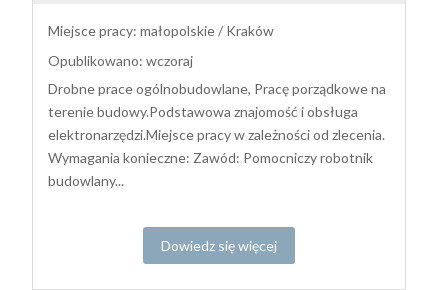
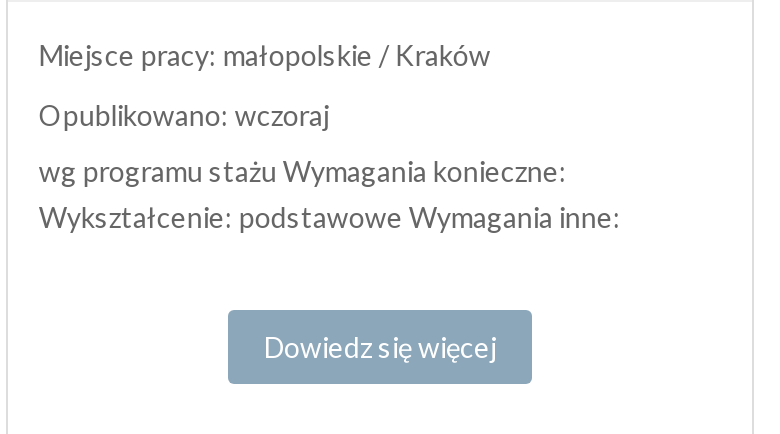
- Drobne prace ogólnobudowlane, Pracę porządkowe na
- terenie budowy.Podstawowa znajomość i obsługa
- elektronarzędzi.Miejsce pracy w zależności od zlecenia.
- Wymagania konieczne: Zawód: Pomocniczy robotnik
- budowlany...
+ wg programu stażu Wymagania konieczne:
+ Wykształcenie: podstawowe Wymagania inne:
